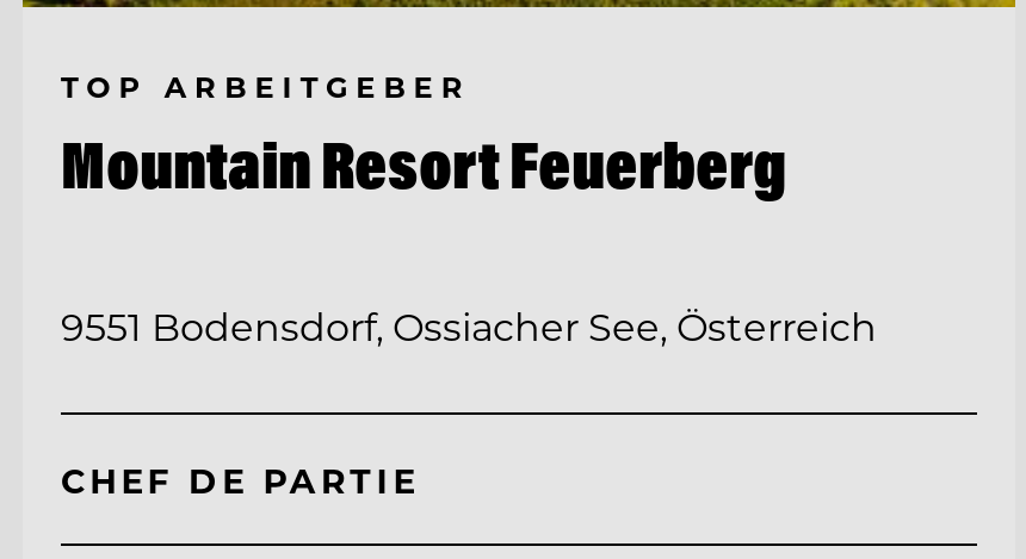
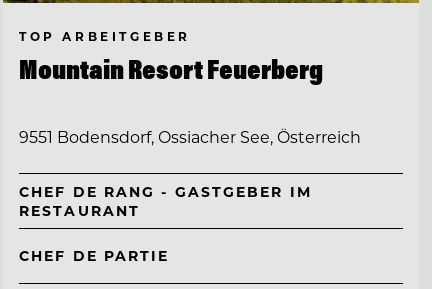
+ CHEF DE RANG - GASTGEBER IM
+ RESTAURANT
